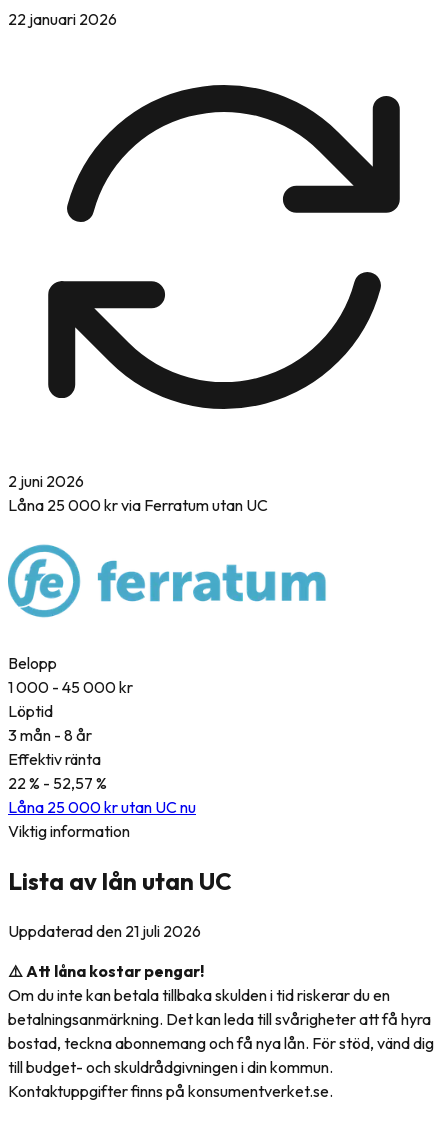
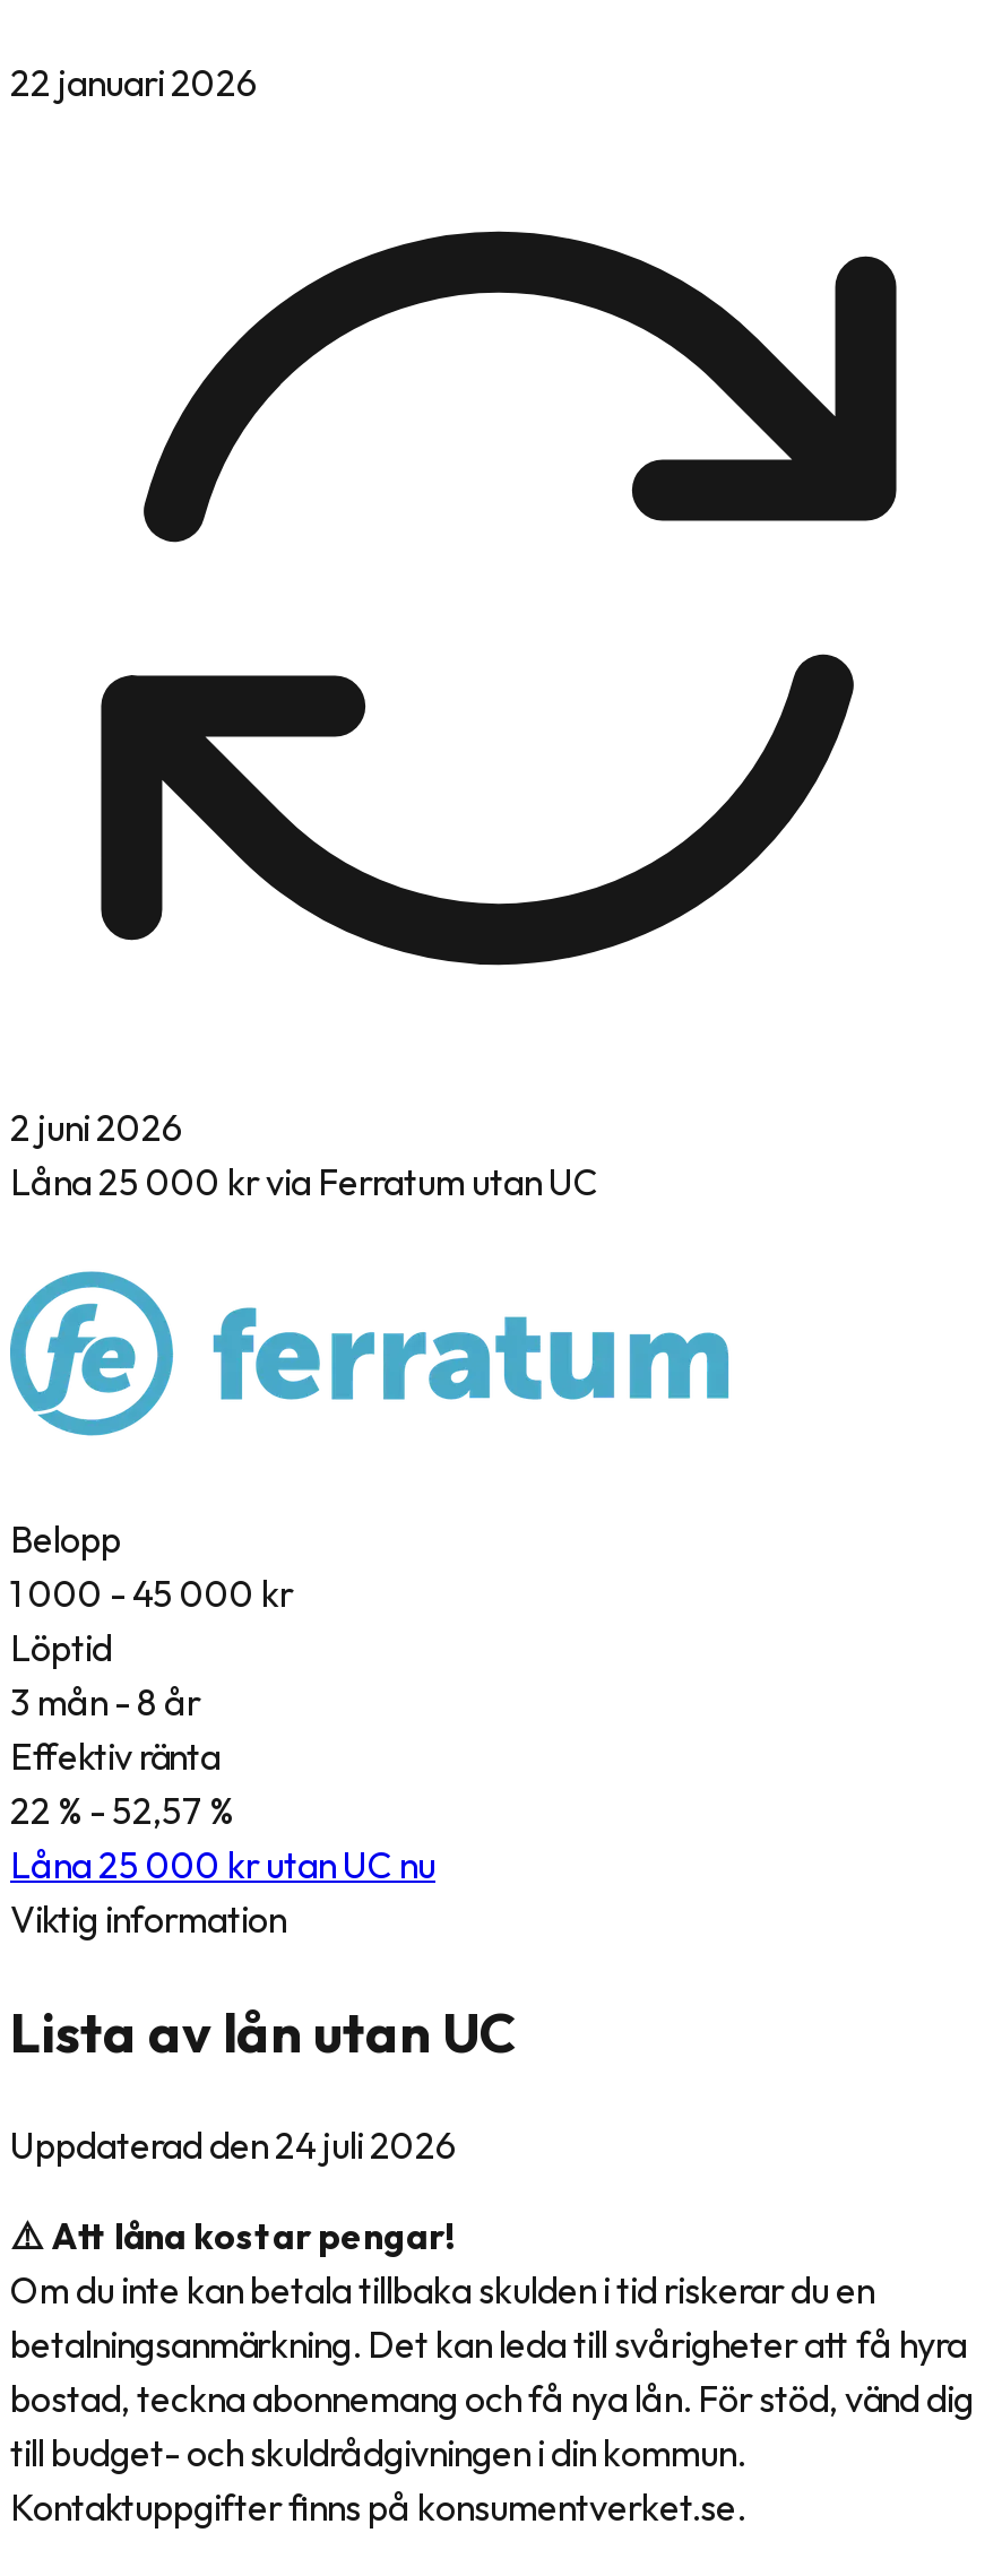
- Uppdaterad den 21 juli 2026
+ Uppdaterad den 24 juli 2026
